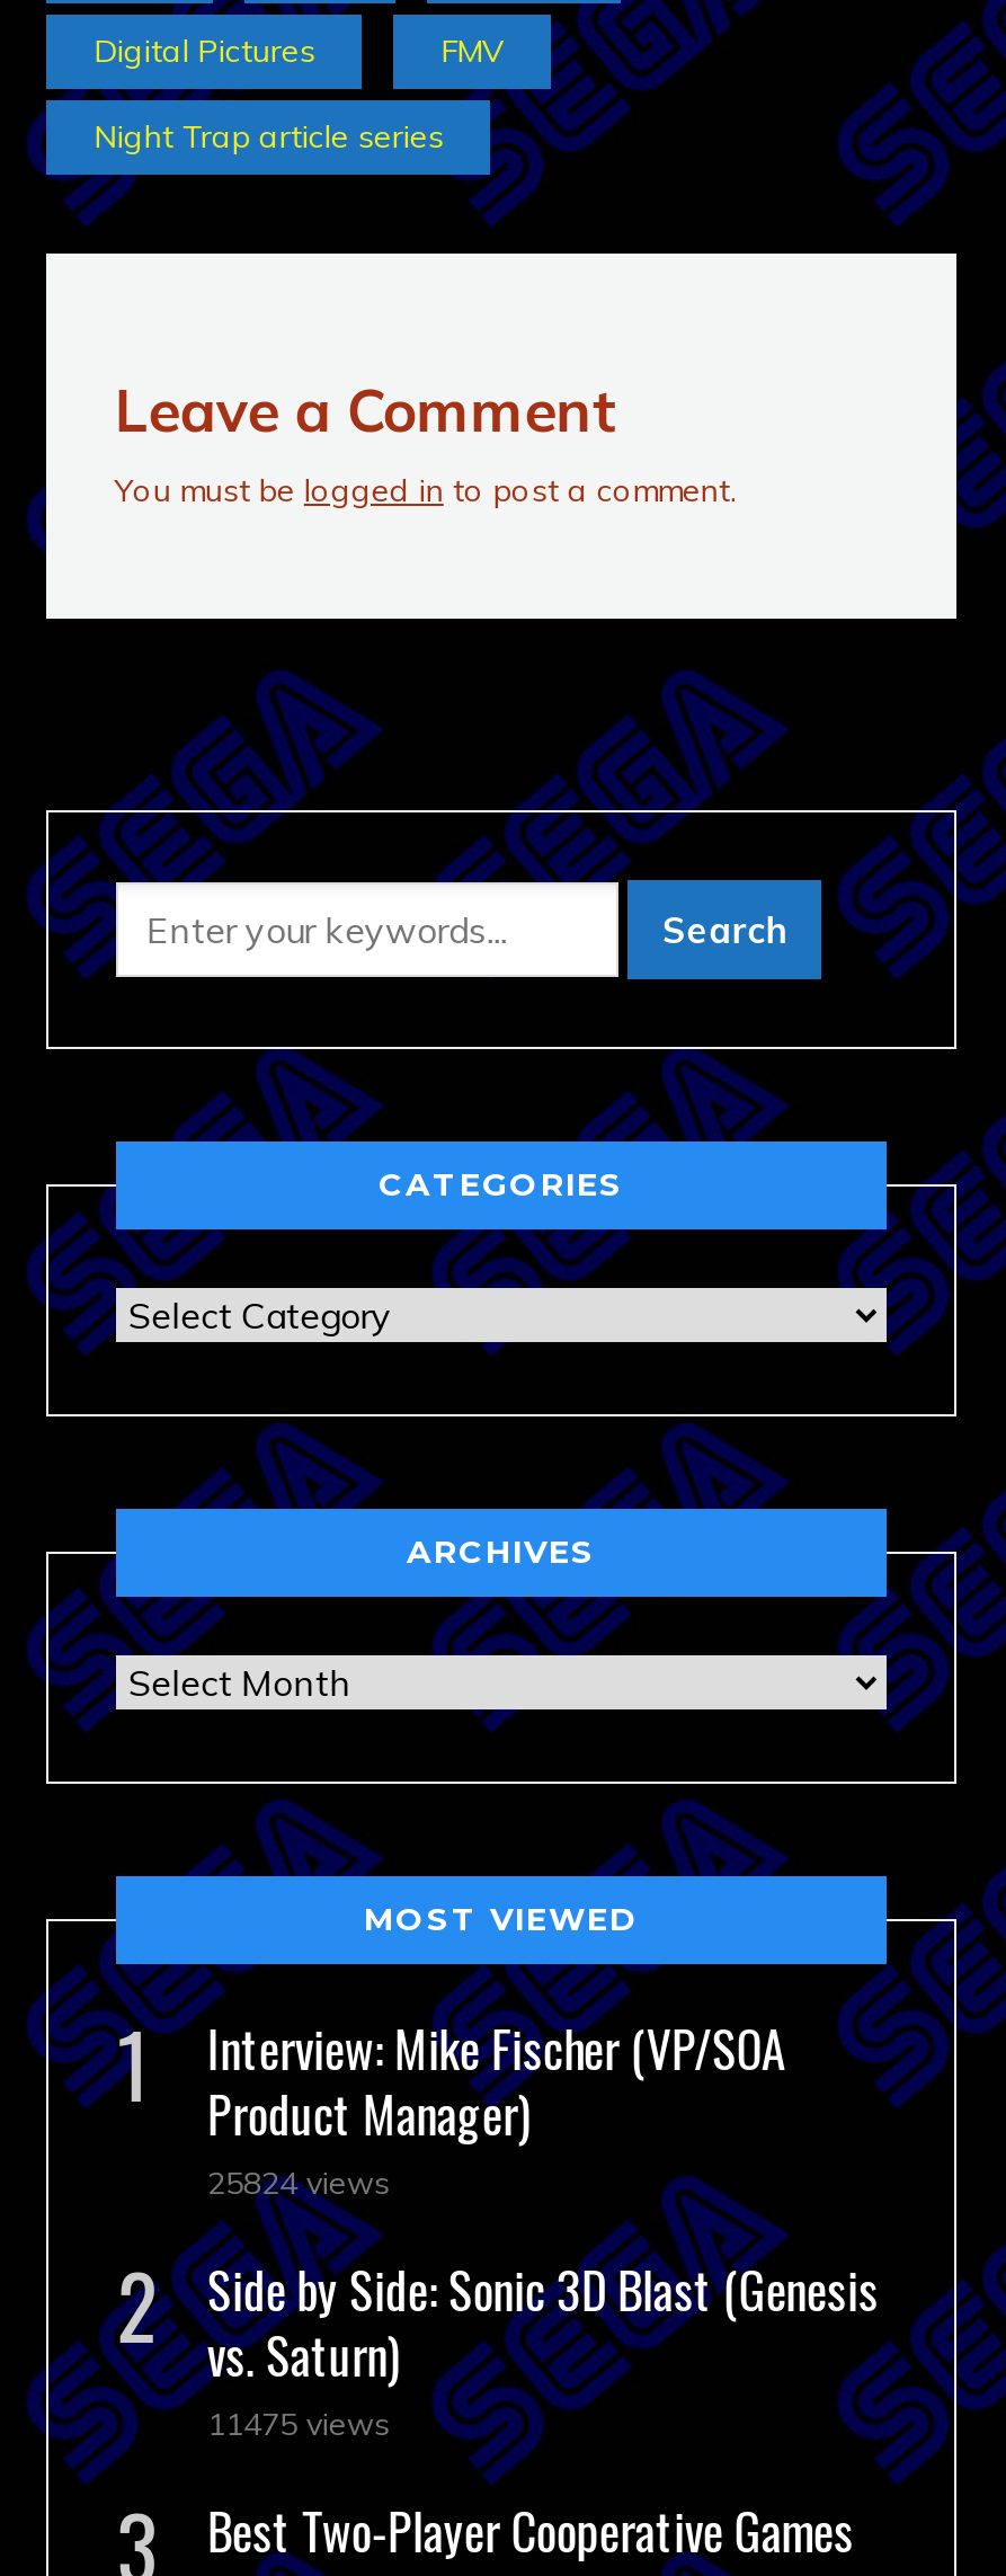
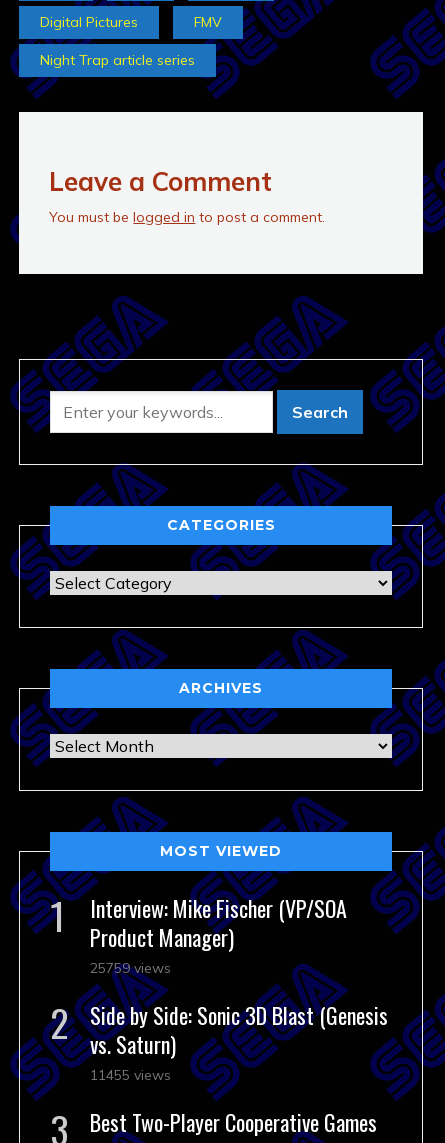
- 25824 views
+ 25759 views

- 11475 views
+ 11455 views
